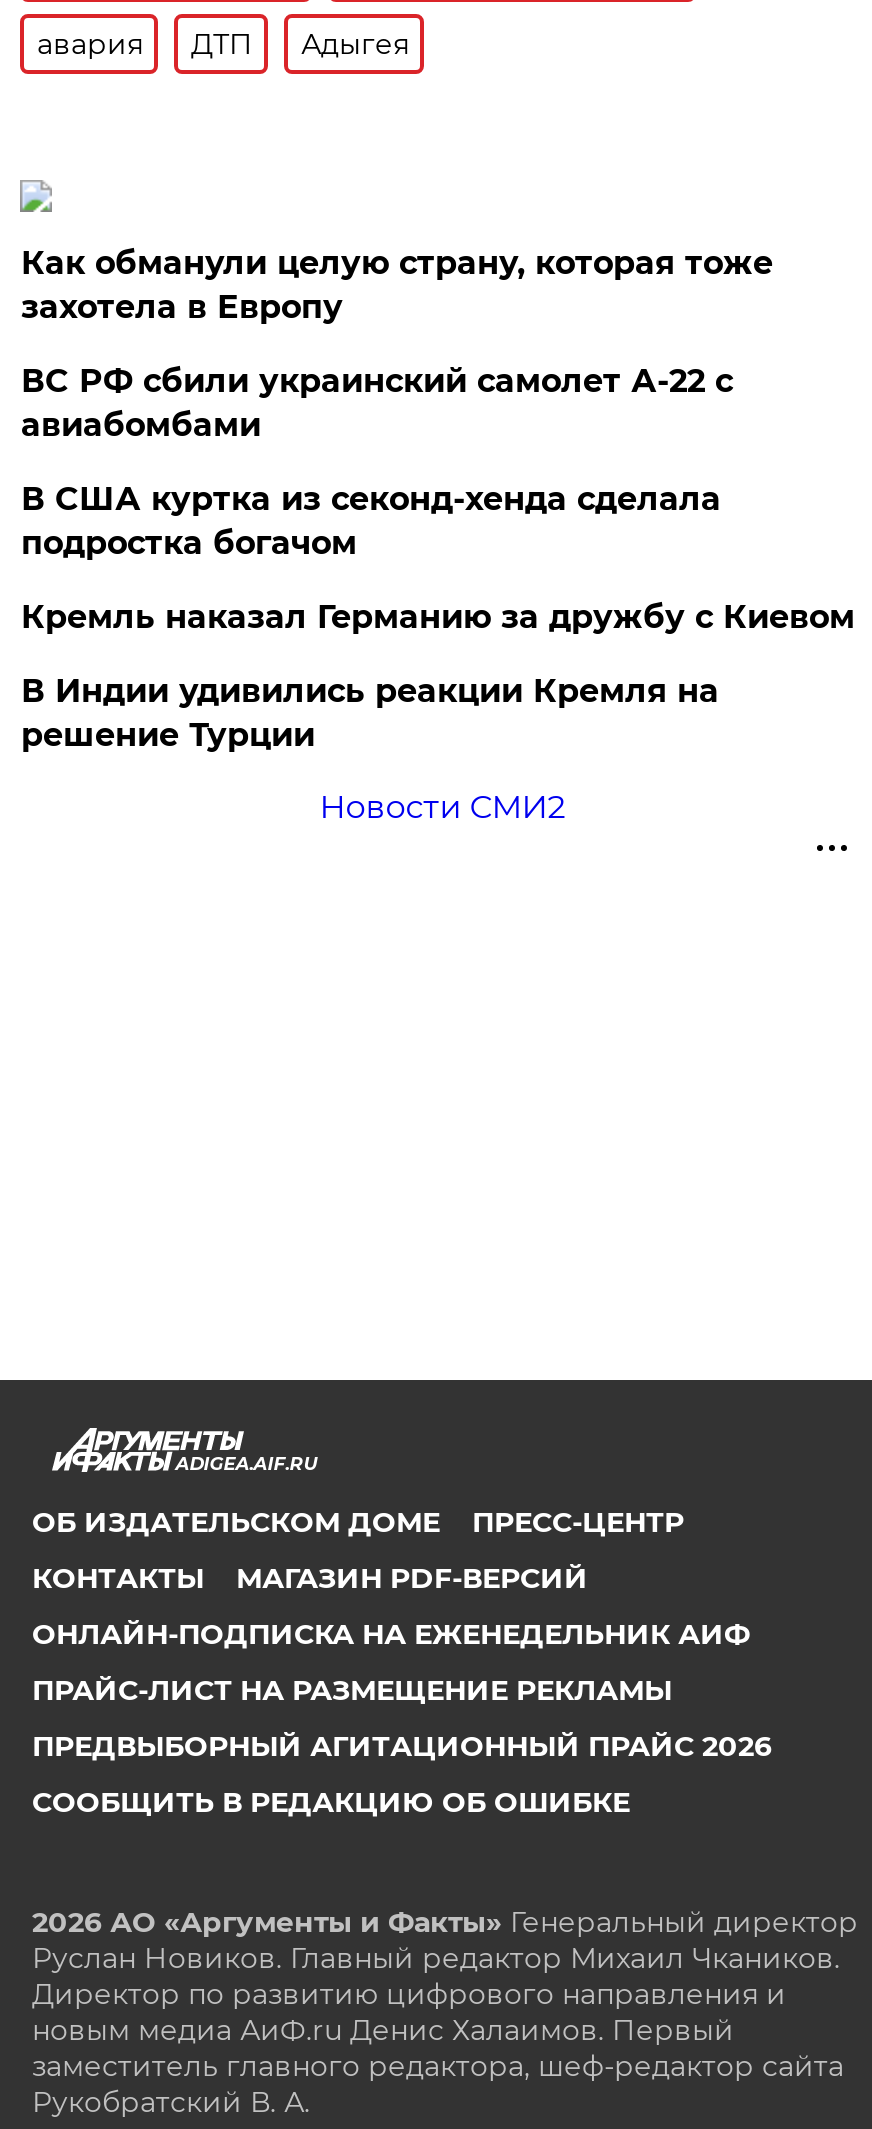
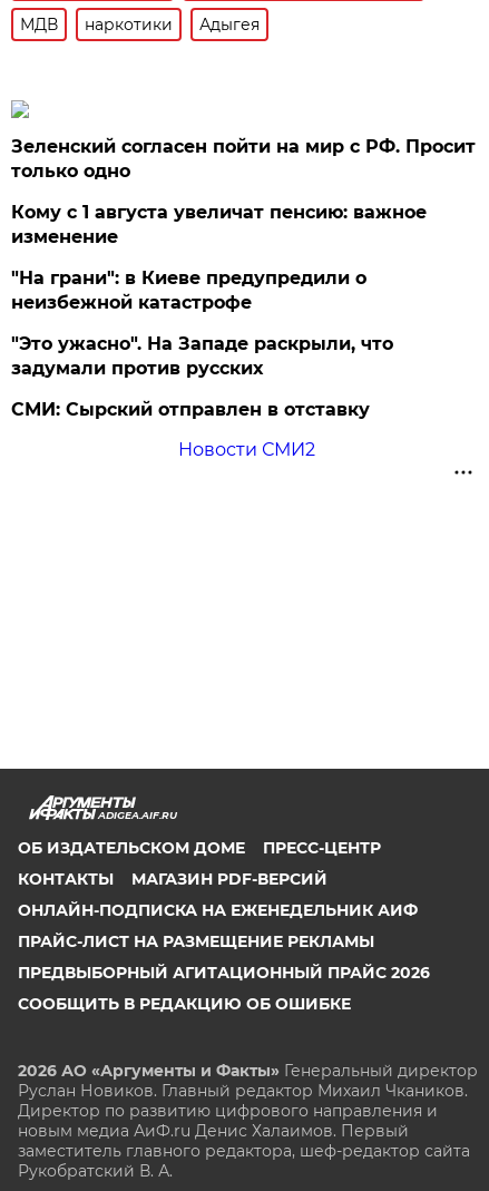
- авария
- ДТП
+ МДВ
+ наркотики

- Как обманули целую страну, которая тоже
- захотела в Европу
+ Зеленский согласен пойти на мир с РФ. Просит
+ только одно

- ВС РФ сбили украинский самолет А-22 с
- авиабомбами
+ Кому с 1 августа увеличат пенсию: важное
+ изменение

- В США куртка из секонд-хенда сделала
- подростка богачом
+ "На грани": в Киеве предупредили о
+ неизбежной катастрофе

- Кремль наказал Германию за дружбу с Киевом
+ "Это ужасно". На Западе раскрыли, что
+ задумали против русских

- В Индии удивились реакции Кремля на
- решение Турции
+ СМИ: Сырский отправлен в отставку
